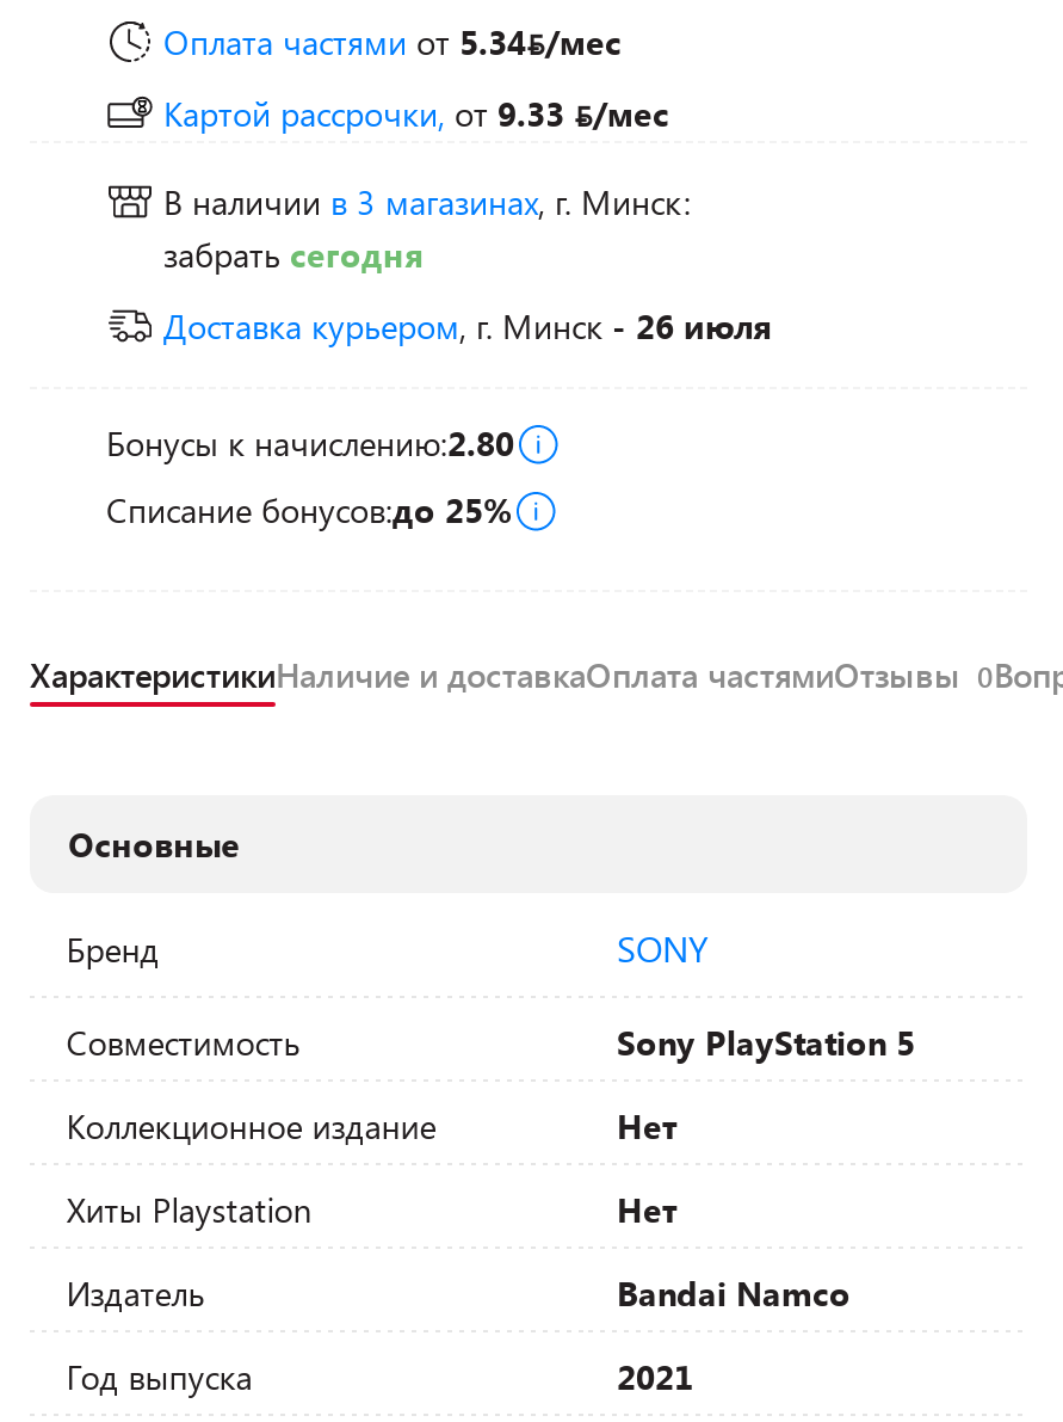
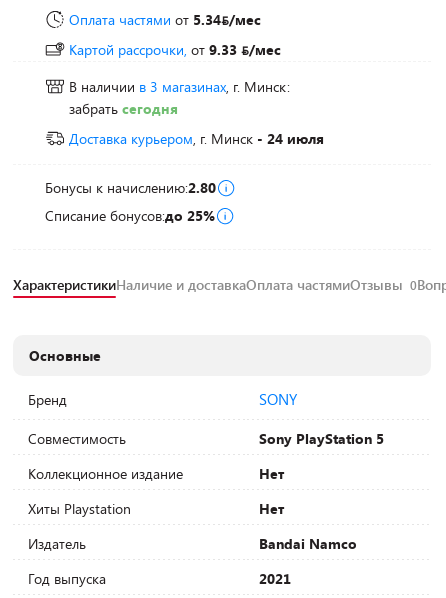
- Доставка курьером, г. Минск - 26 июля
+ Доставка курьером, г. Минск - 24 июля
